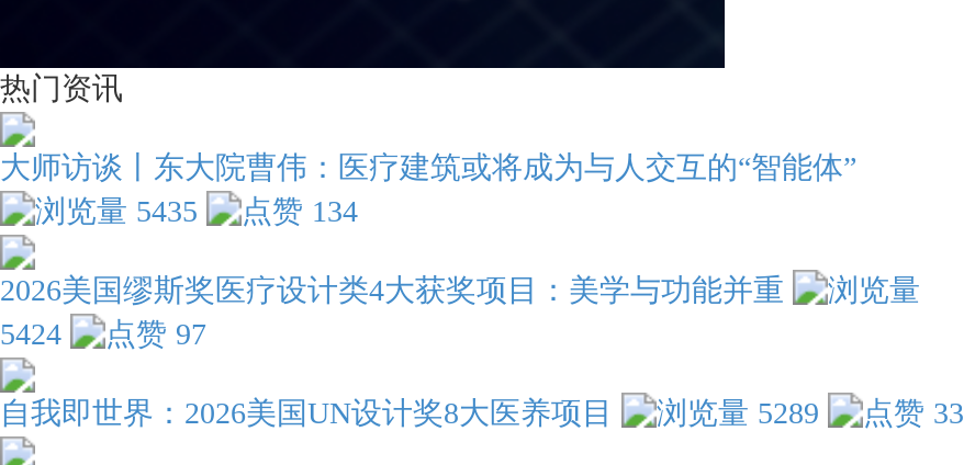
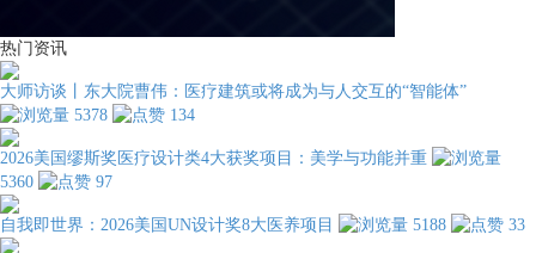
- 5435
+ 5378

- 5424
+ 5360

- 5289
+ 5188
